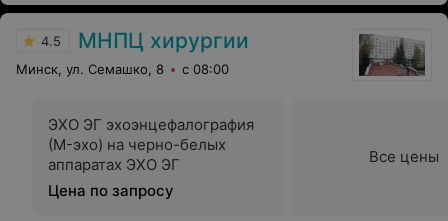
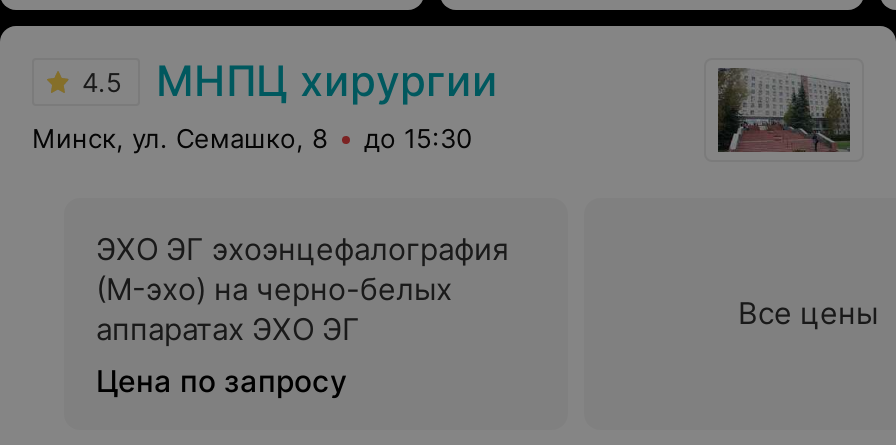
- Минск, ул. Семашко, 8 с 08:00
+ Минск, ул. Семашко, 8 до 15:30
